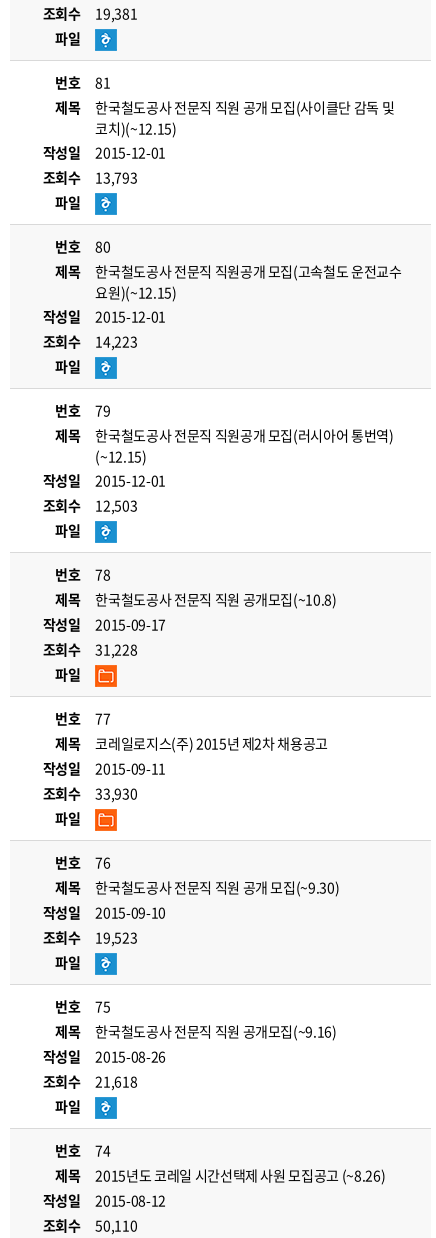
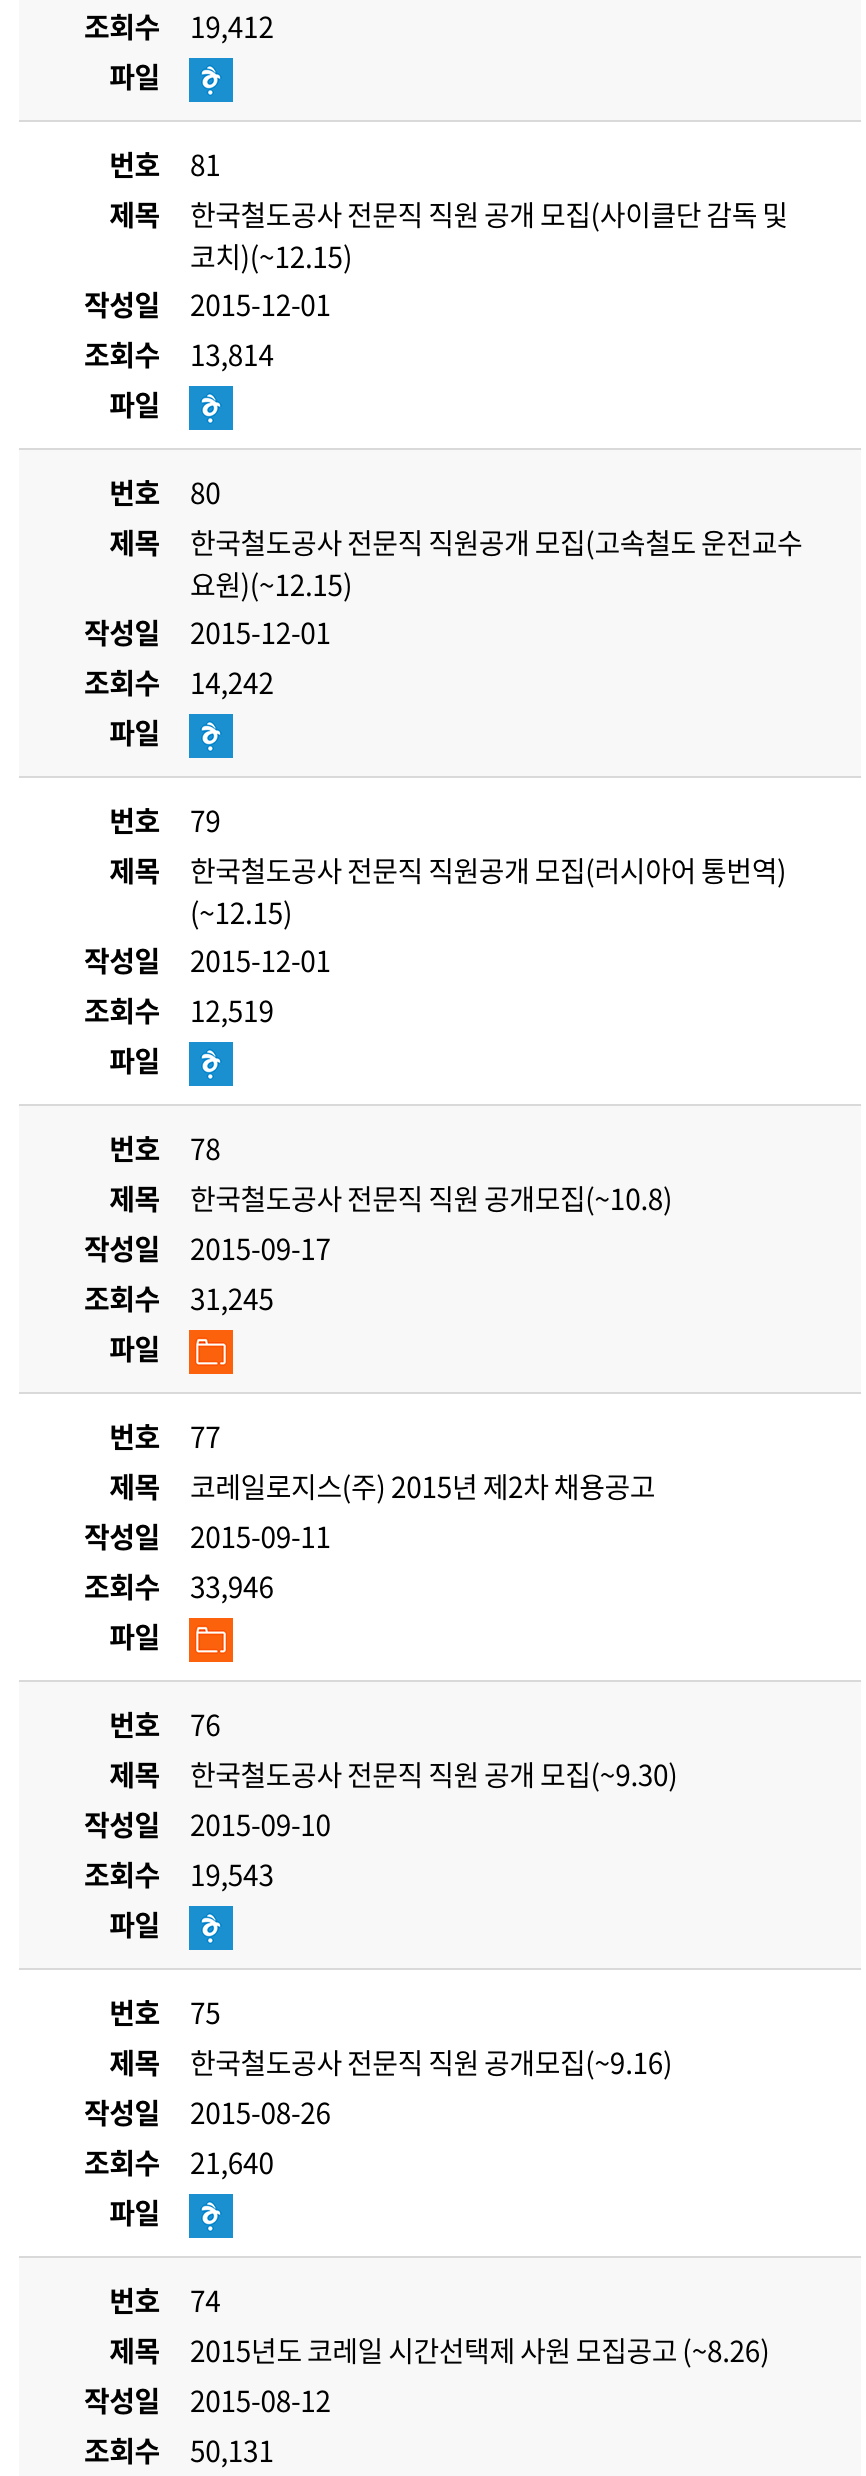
- 조회수 19,381
+ 조회수 19,412

- 조회수 13,793
+ 조회수 13,814

- 조회수 14,223
+ 조회수 14,242

- 조회수 12,503
+ 조회수 12,519

- 조회수 31,228
+ 조회수 31,245

- 조회수 33,930
+ 조회수 33,946

- 조회수 19,523
+ 조회수 19,543

- 조회수 21,618
+ 조회수 21,640

- 조회수 50,110
+ 조회수 50,131
